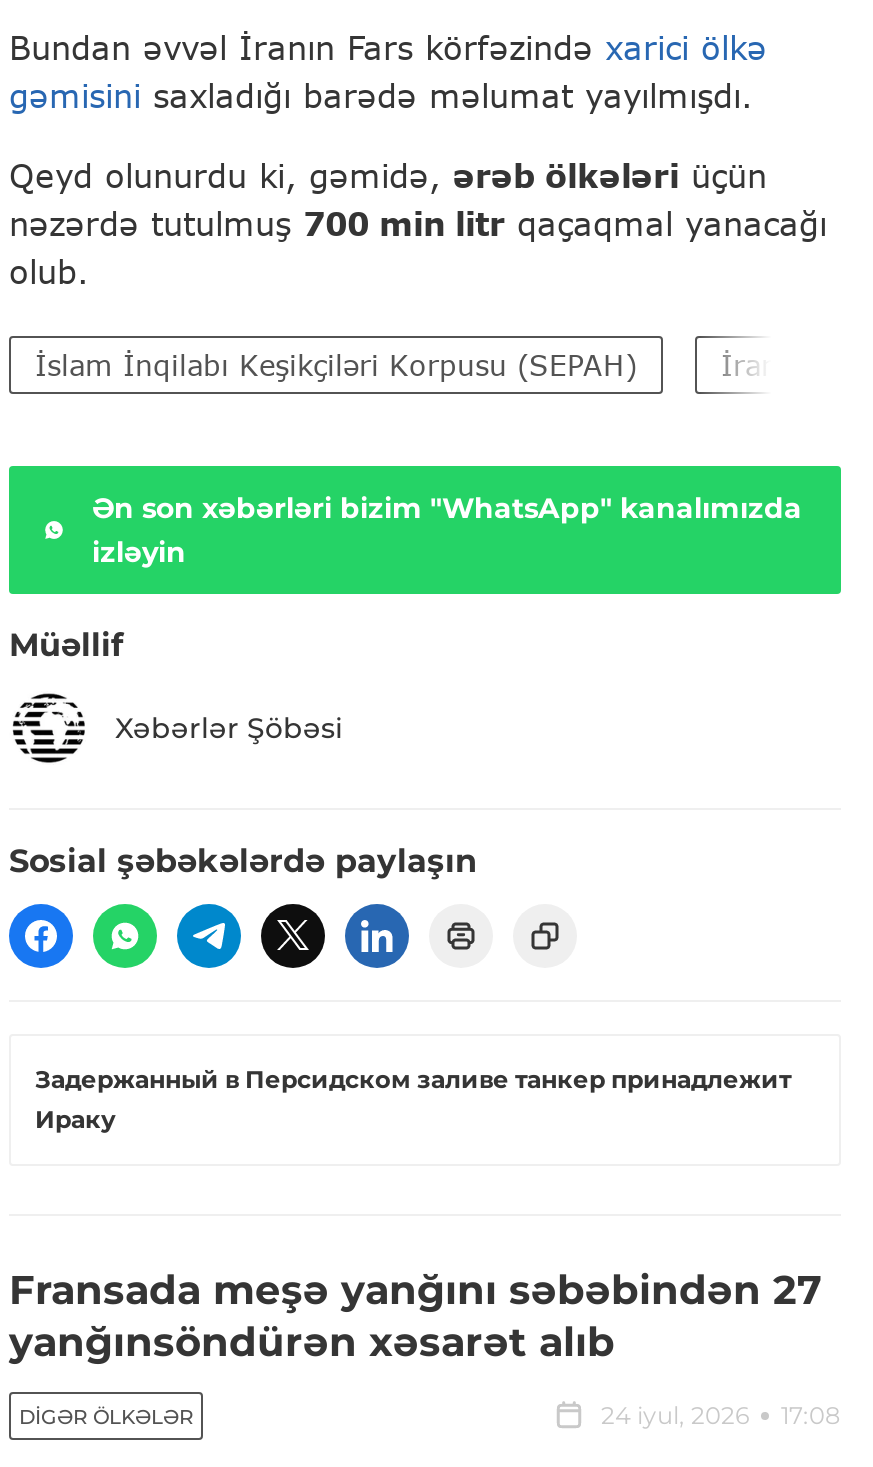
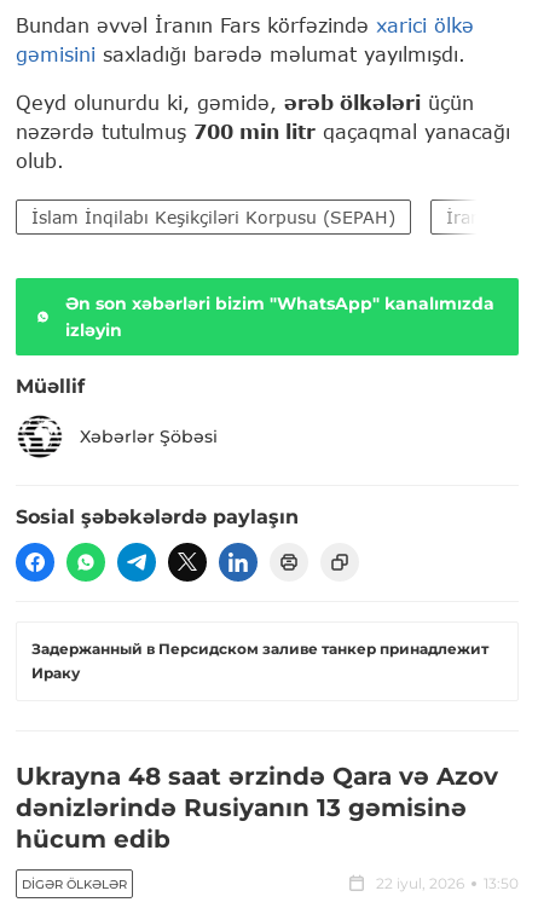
- Fransada meşə yanğını səbəbindən 27
- yanğınsöndürən xəsarət alıb
+ Ukrayna 48 saat ərzində Qara və Azov
+ dənizlərində Rusiyanın 13 gəmisinə
+ hücum edib

- 24 iyul, 2026
- 17:08
+ 22 iyul, 2026
+ 13:50
